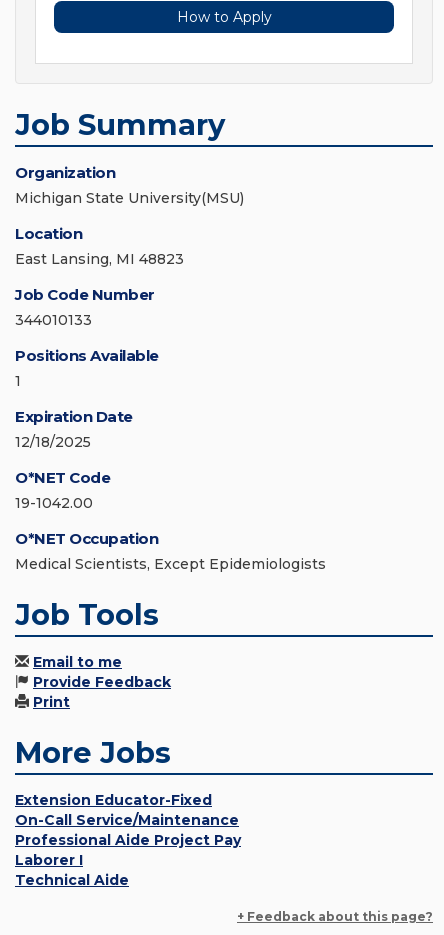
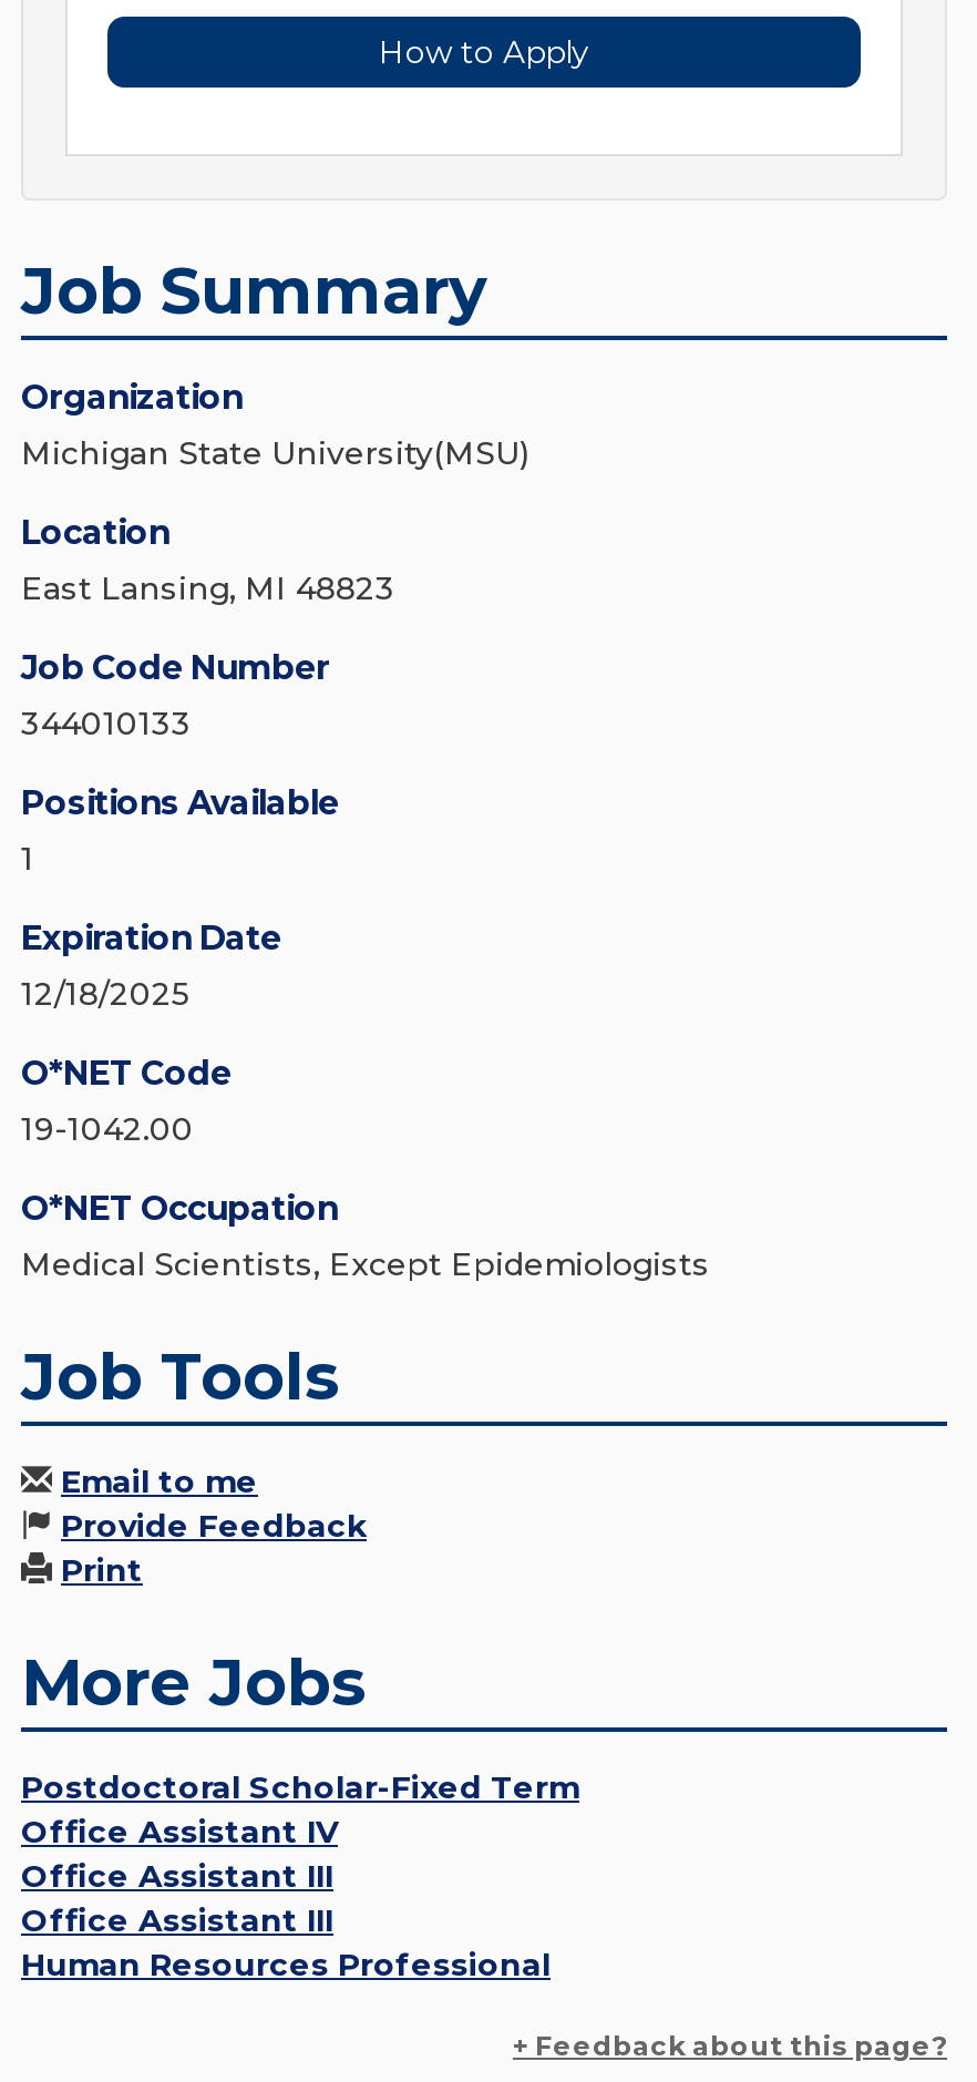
- Extension Educator-Fixed
- On-Call Service/Maintenance
- Professional Aide Project Pay
- Laborer I
- Technical Aide
+ Postdoctoral Scholar-Fixed Term
+ Office Assistant IV
+ Office Assistant III
+ Office Assistant III
+ Human Resources Professional
